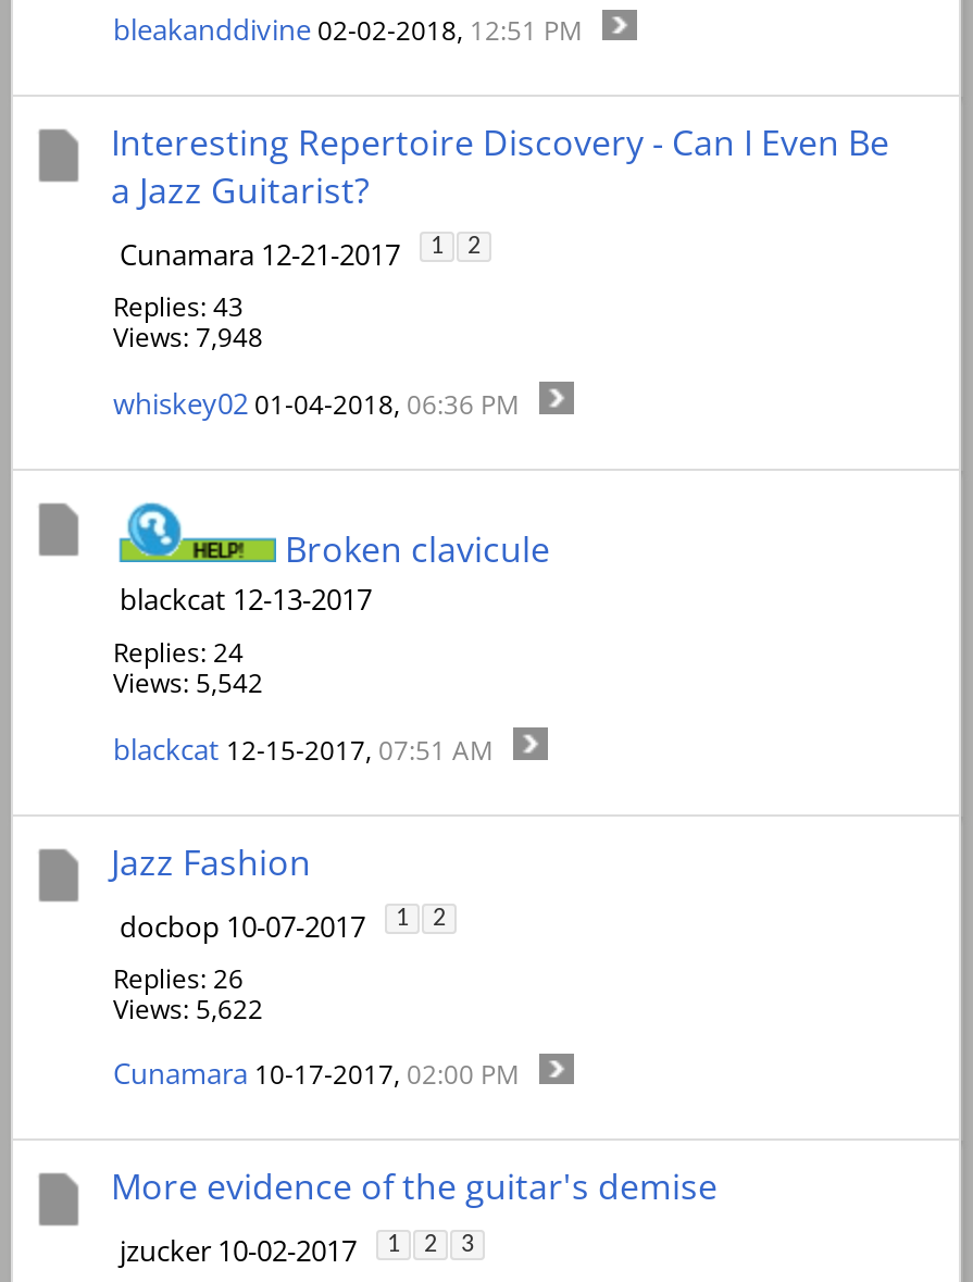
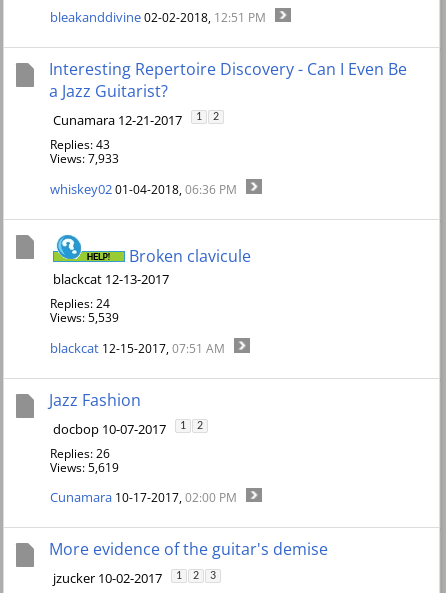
- Views: 7,948
+ Views: 7,933

- Views: 5,542
+ Views: 5,539

- Views: 5,622
+ Views: 5,619
